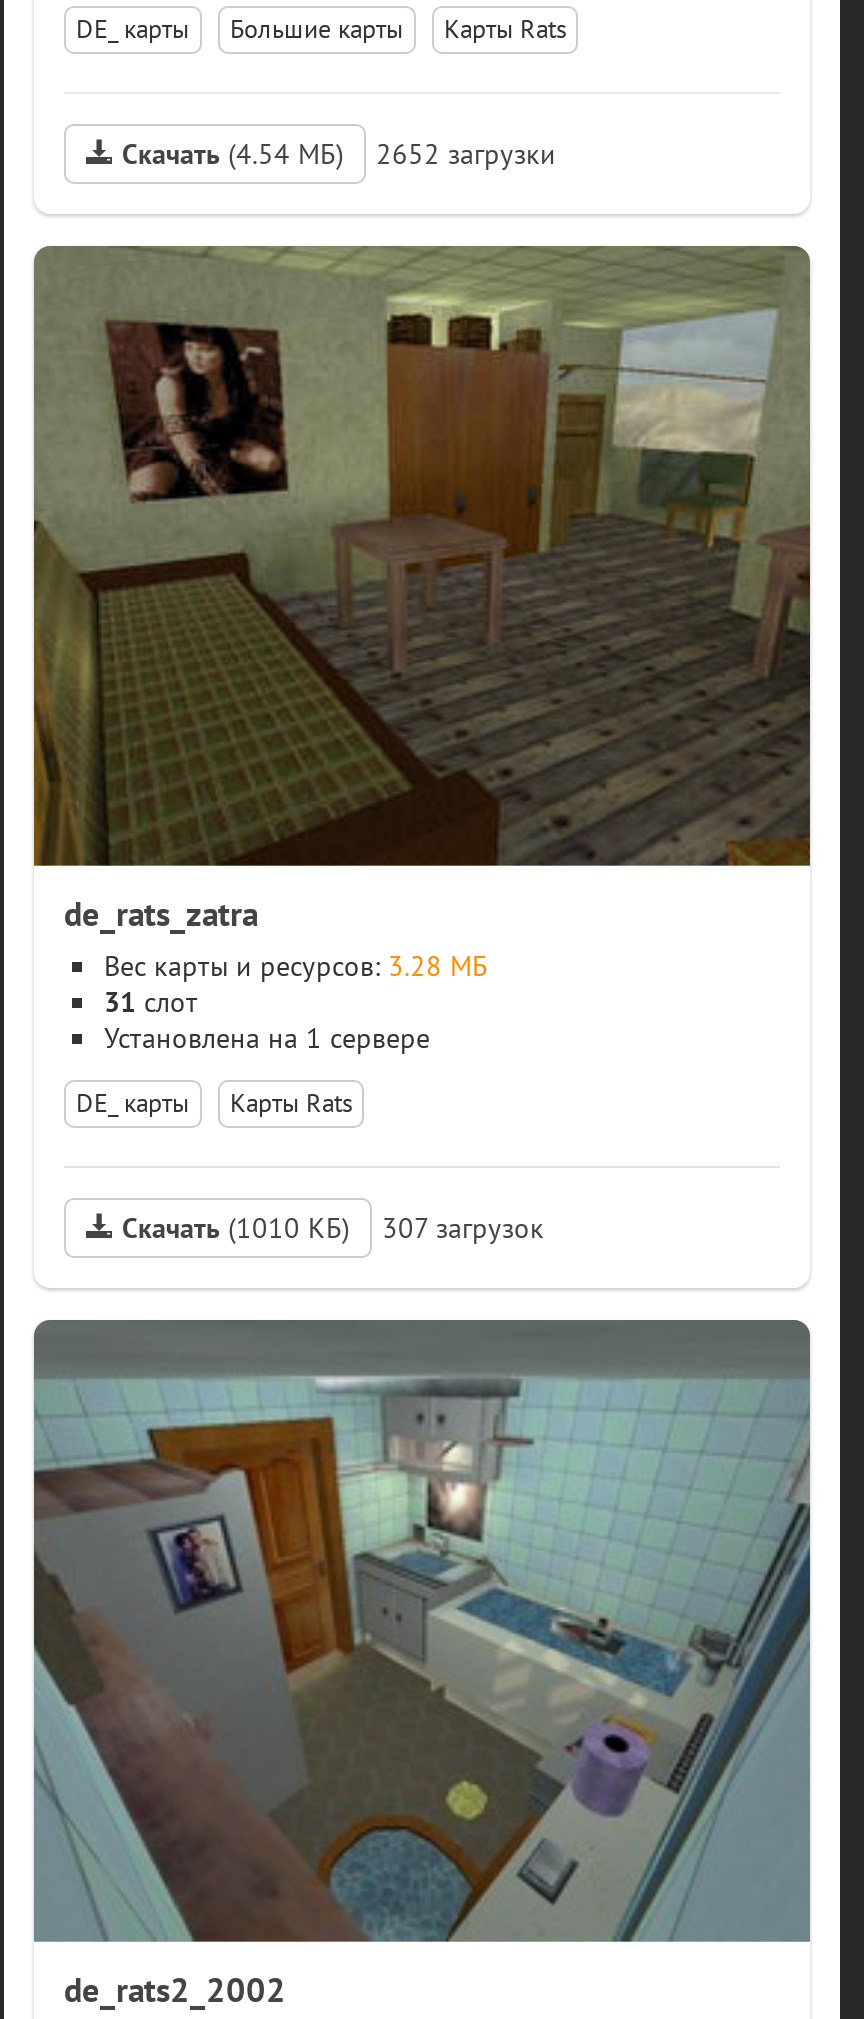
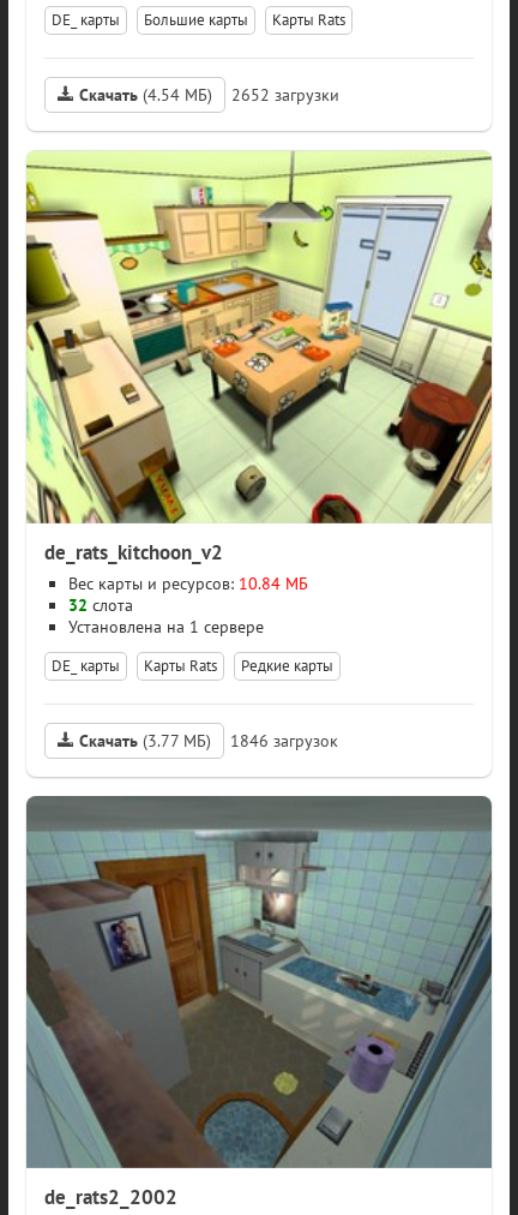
- [image]
- de_rats_zatra
- Вес карты и ресурсов: 3.28 МБ
- 31 слот
+ [image]
+ de_rats_kitchoon_v2
+ Вес карты и ресурсов: 10.84 МБ
+ 32 слота

- Скачать (1010 КБ)
- 307
+ Редкие карты
+ Скачать (3.77 МБ)
+ 1846
